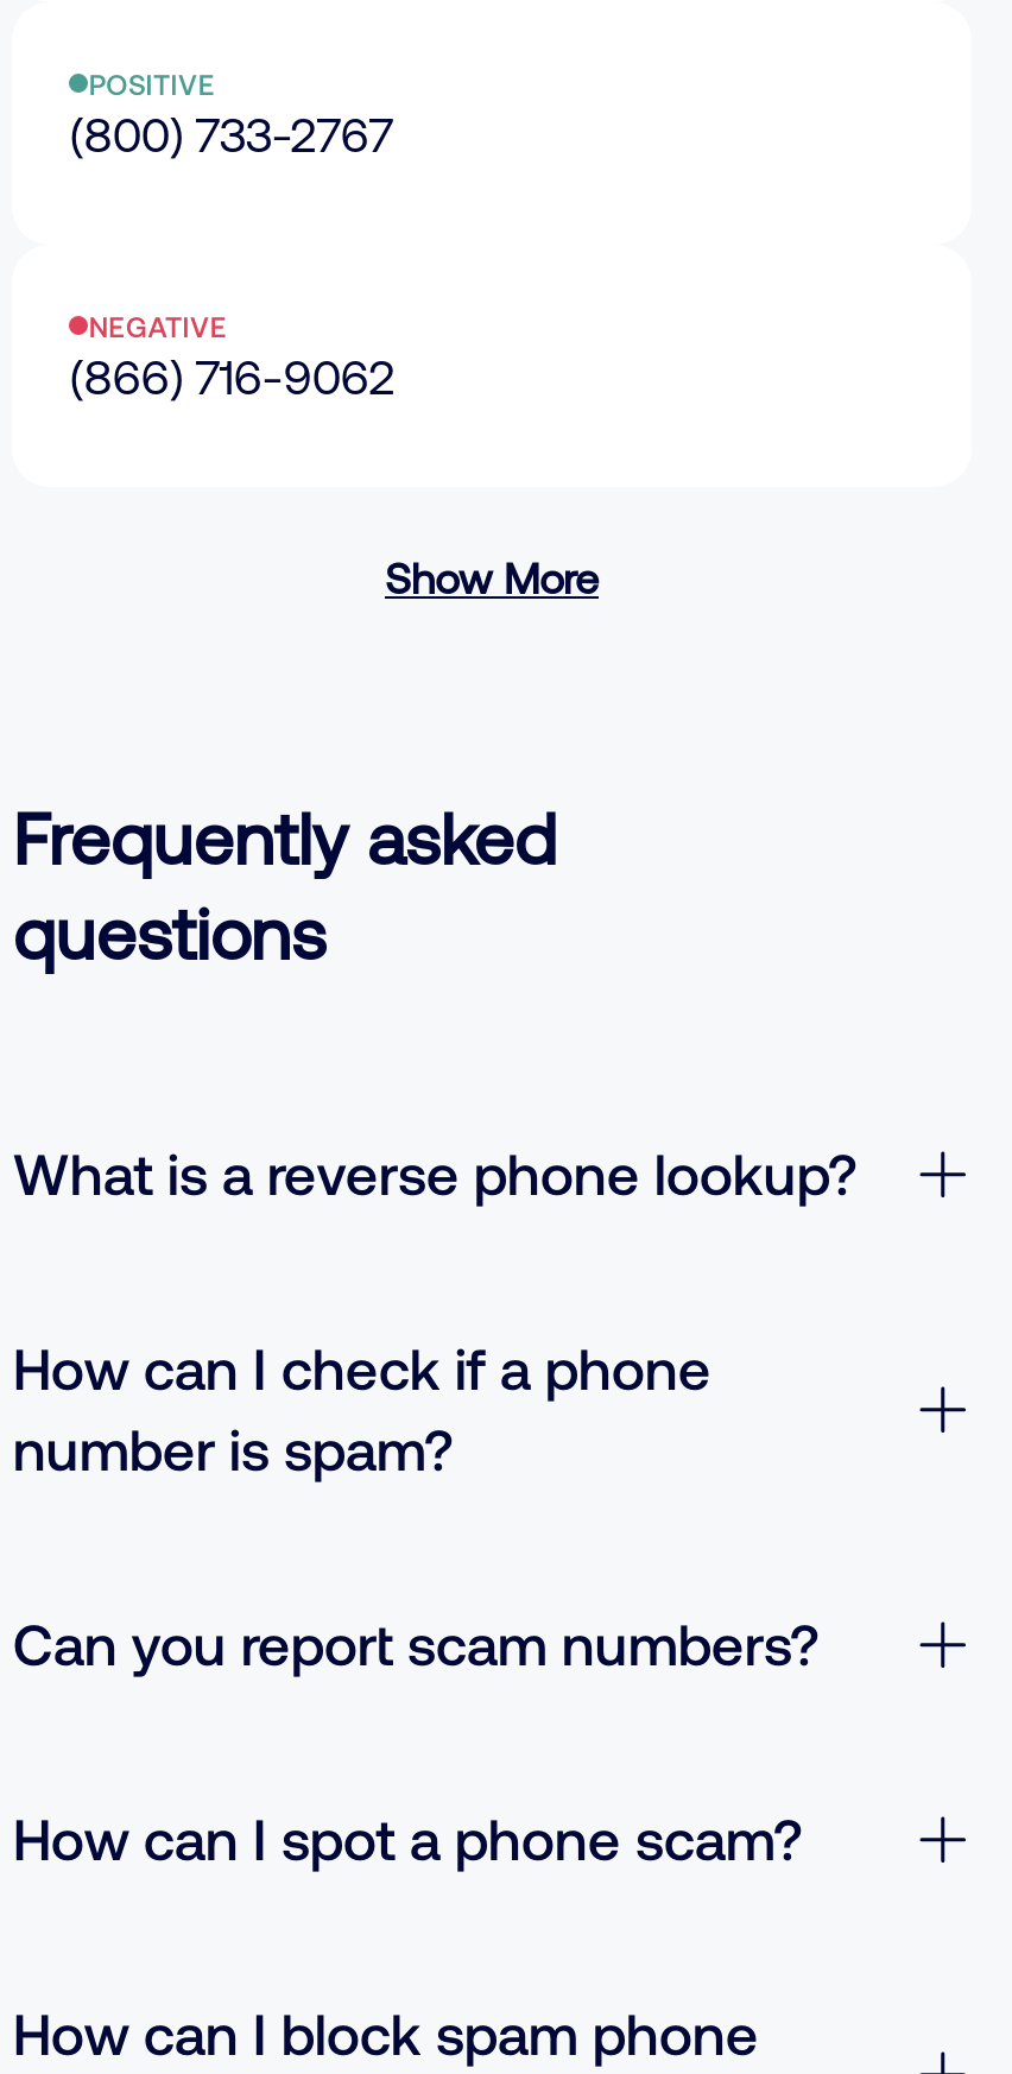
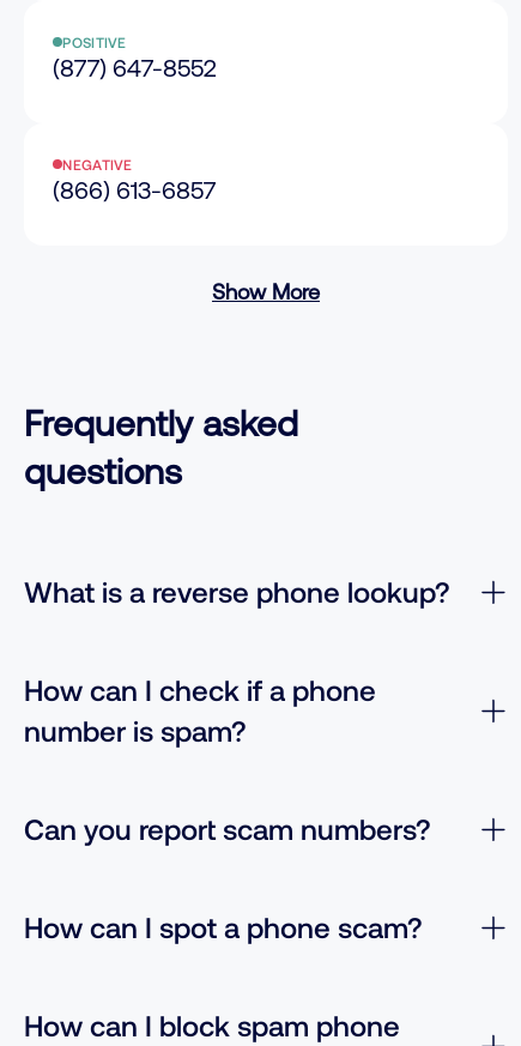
- (800) 733-2767
+ (877) 647-8552

- (866) 716-9062
+ (866) 613-6857
